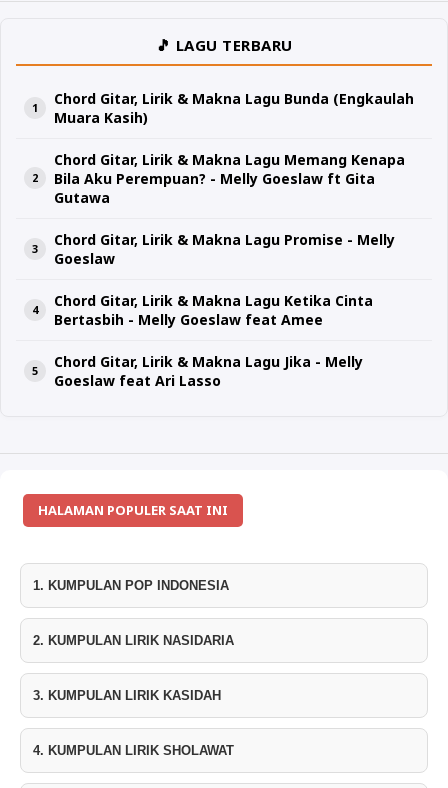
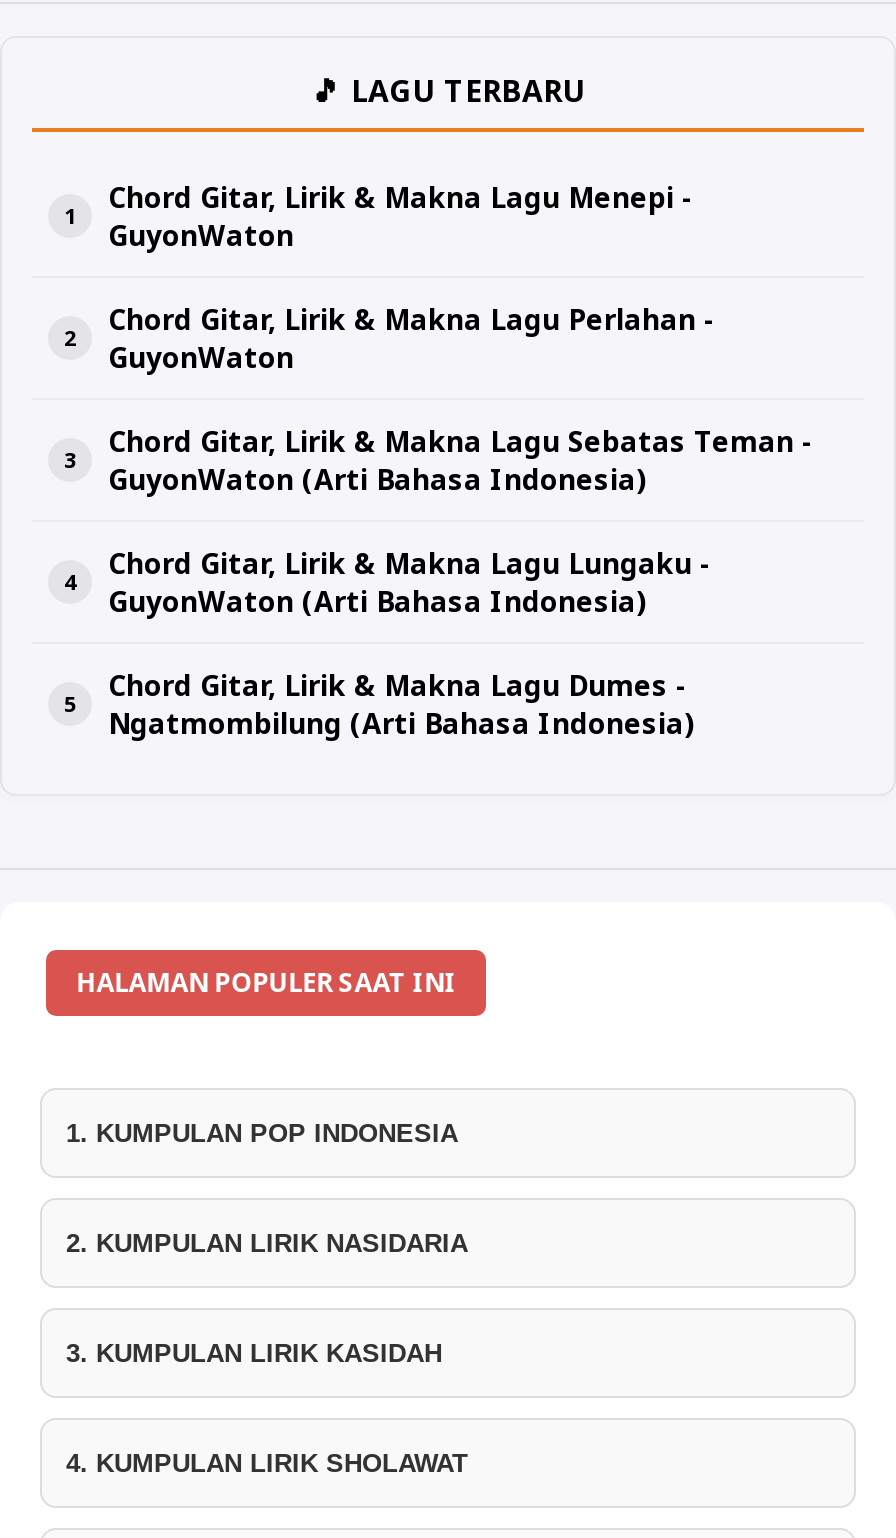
- Chord Gitar, Lirik & Makna Lagu Bunda (Engkaulah
- Muara Kasih)
+ Chord Gitar, Lirik & Makna Lagu Menepi -
+ GuyonWaton

- Chord Gitar, Lirik & Makna Lagu Memang Kenapa
- Bila Aku Perempuan? - Melly Goeslaw ft Gita
- Gutawa
+ Chord Gitar, Lirik & Makna Lagu Perlahan -
+ GuyonWaton

- Chord Gitar, Lirik & Makna Lagu Promise - Melly
- Goeslaw
+ Chord Gitar, Lirik & Makna Lagu Sebatas Teman -
+ GuyonWaton (Arti Bahasa Indonesia)

- Chord Gitar, Lirik & Makna Lagu Ketika Cinta
- Bertasbih - Melly Goeslaw feat Amee
+ Chord Gitar, Lirik & Makna Lagu Lungaku -
+ GuyonWaton (Arti Bahasa Indonesia)

- Chord Gitar, Lirik & Makna Lagu Jika - Melly
- Goeslaw feat Ari Lasso
+ Chord Gitar, Lirik & Makna Lagu Dumes -
+ Ngatmombilung (Arti Bahasa Indonesia)
